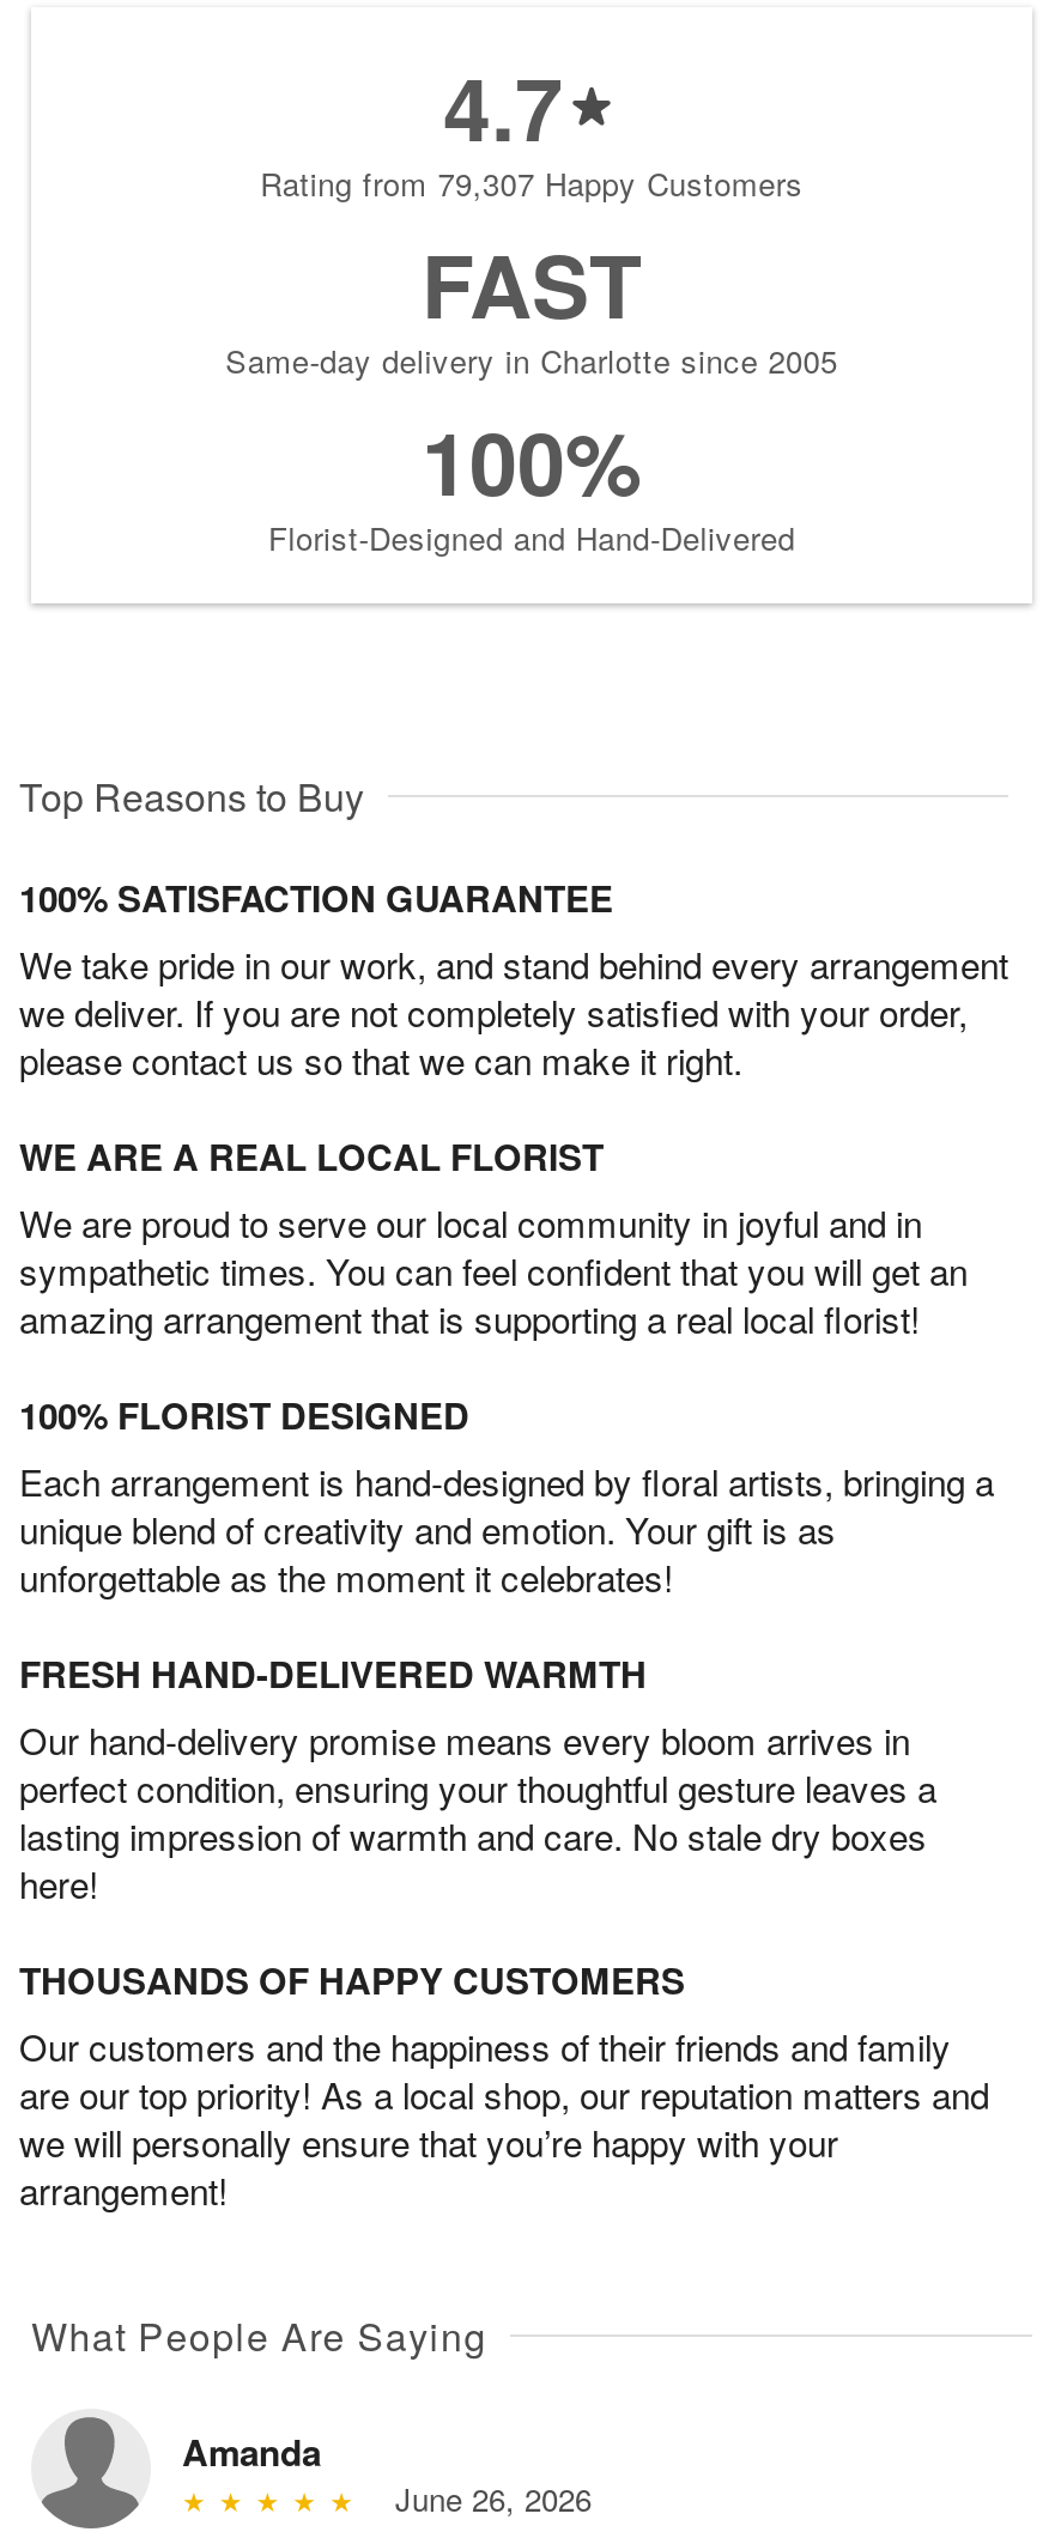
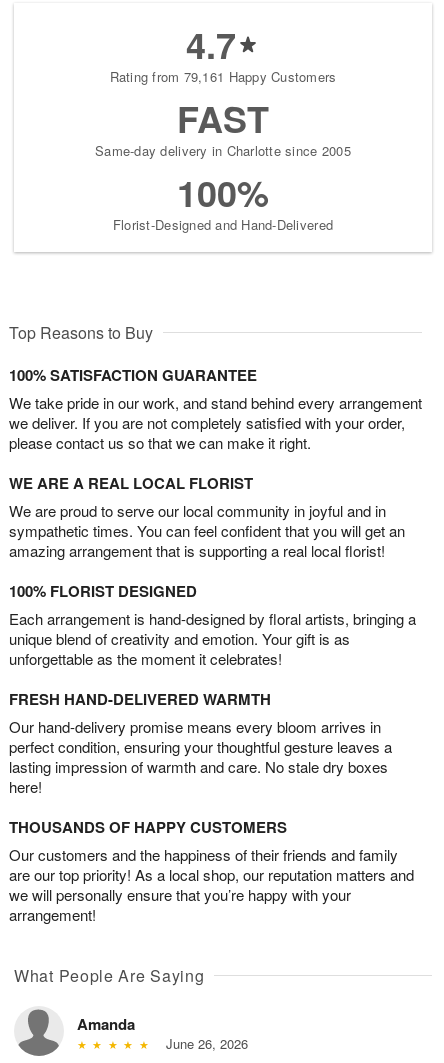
- Rating from 79,307 Happy Customers
+ Rating from 79,161 Happy Customers
